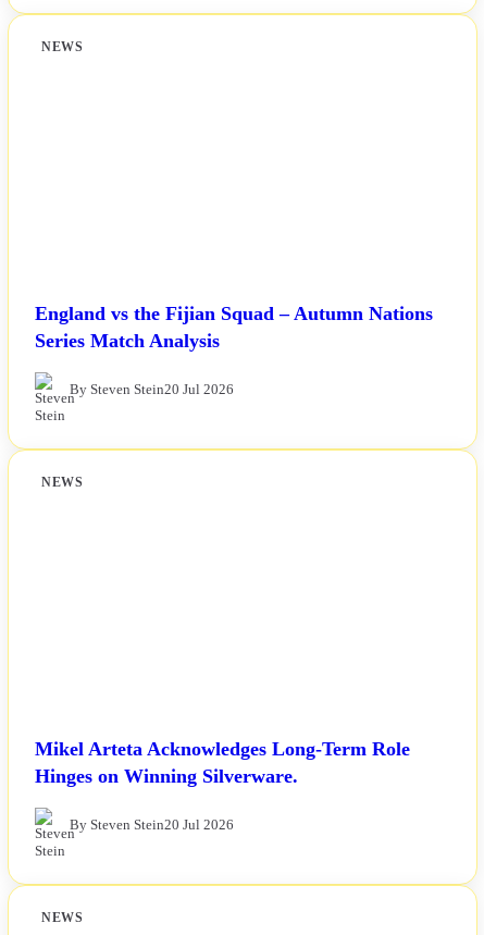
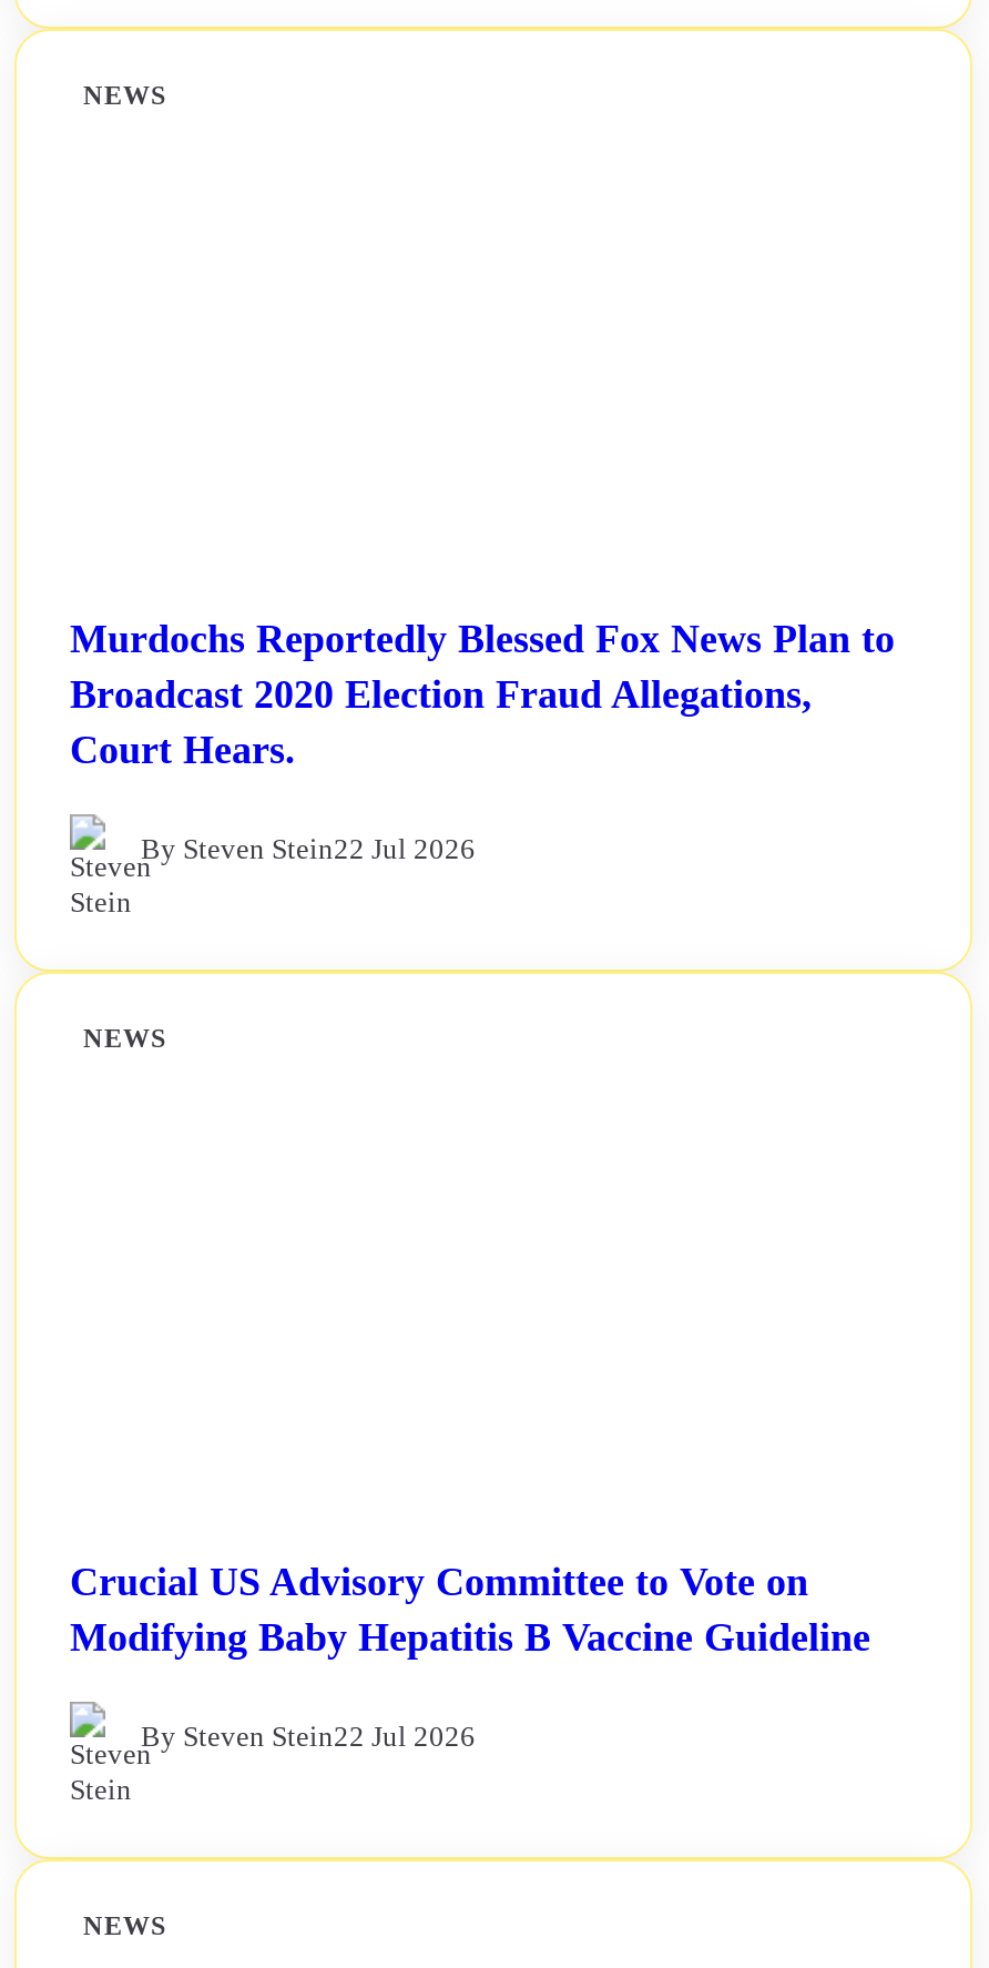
- England vs the Fijian Squad – Autumn Nations
- Series Match Analysis
+ Murdochs Reportedly Blessed Fox News Plan to
+ Broadcast 2020 Election Fraud Allegations,
+ Court Hears.

- By Steven Stein20 Jul 2026
+ By Steven Stein22 Jul 2026

- Mikel Arteta Acknowledges Long-Term Role
- Hinges on Winning Silverware.
+ Crucial US Advisory Committee to Vote on
+ Modifying Baby Hepatitis B Vaccine Guideline

- By Steven Stein20 Jul 2026
+ By Steven Stein22 Jul 2026
